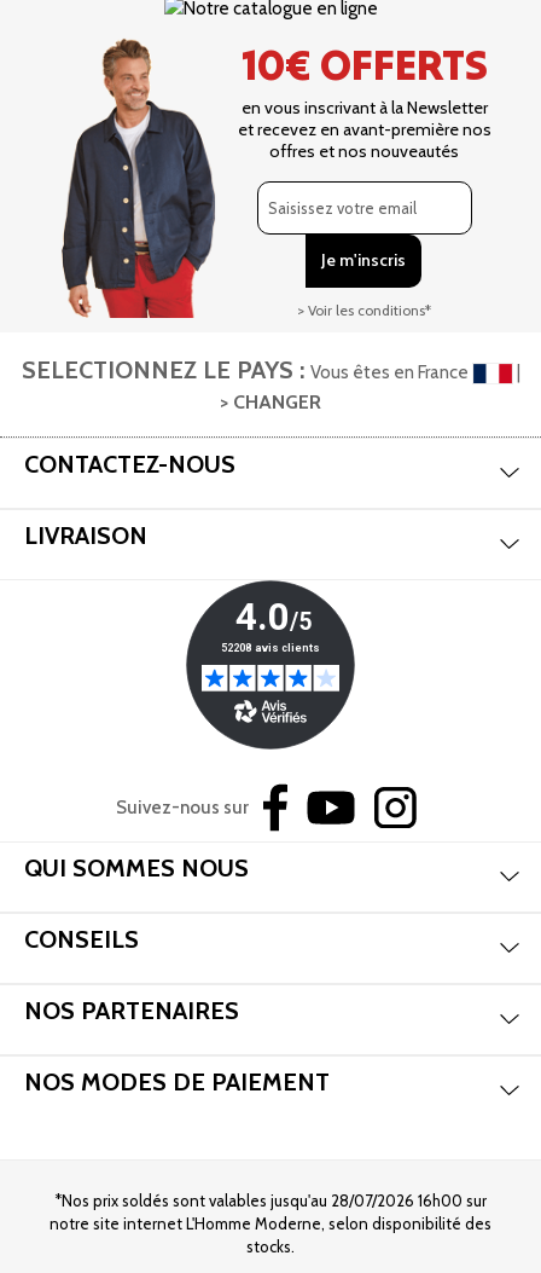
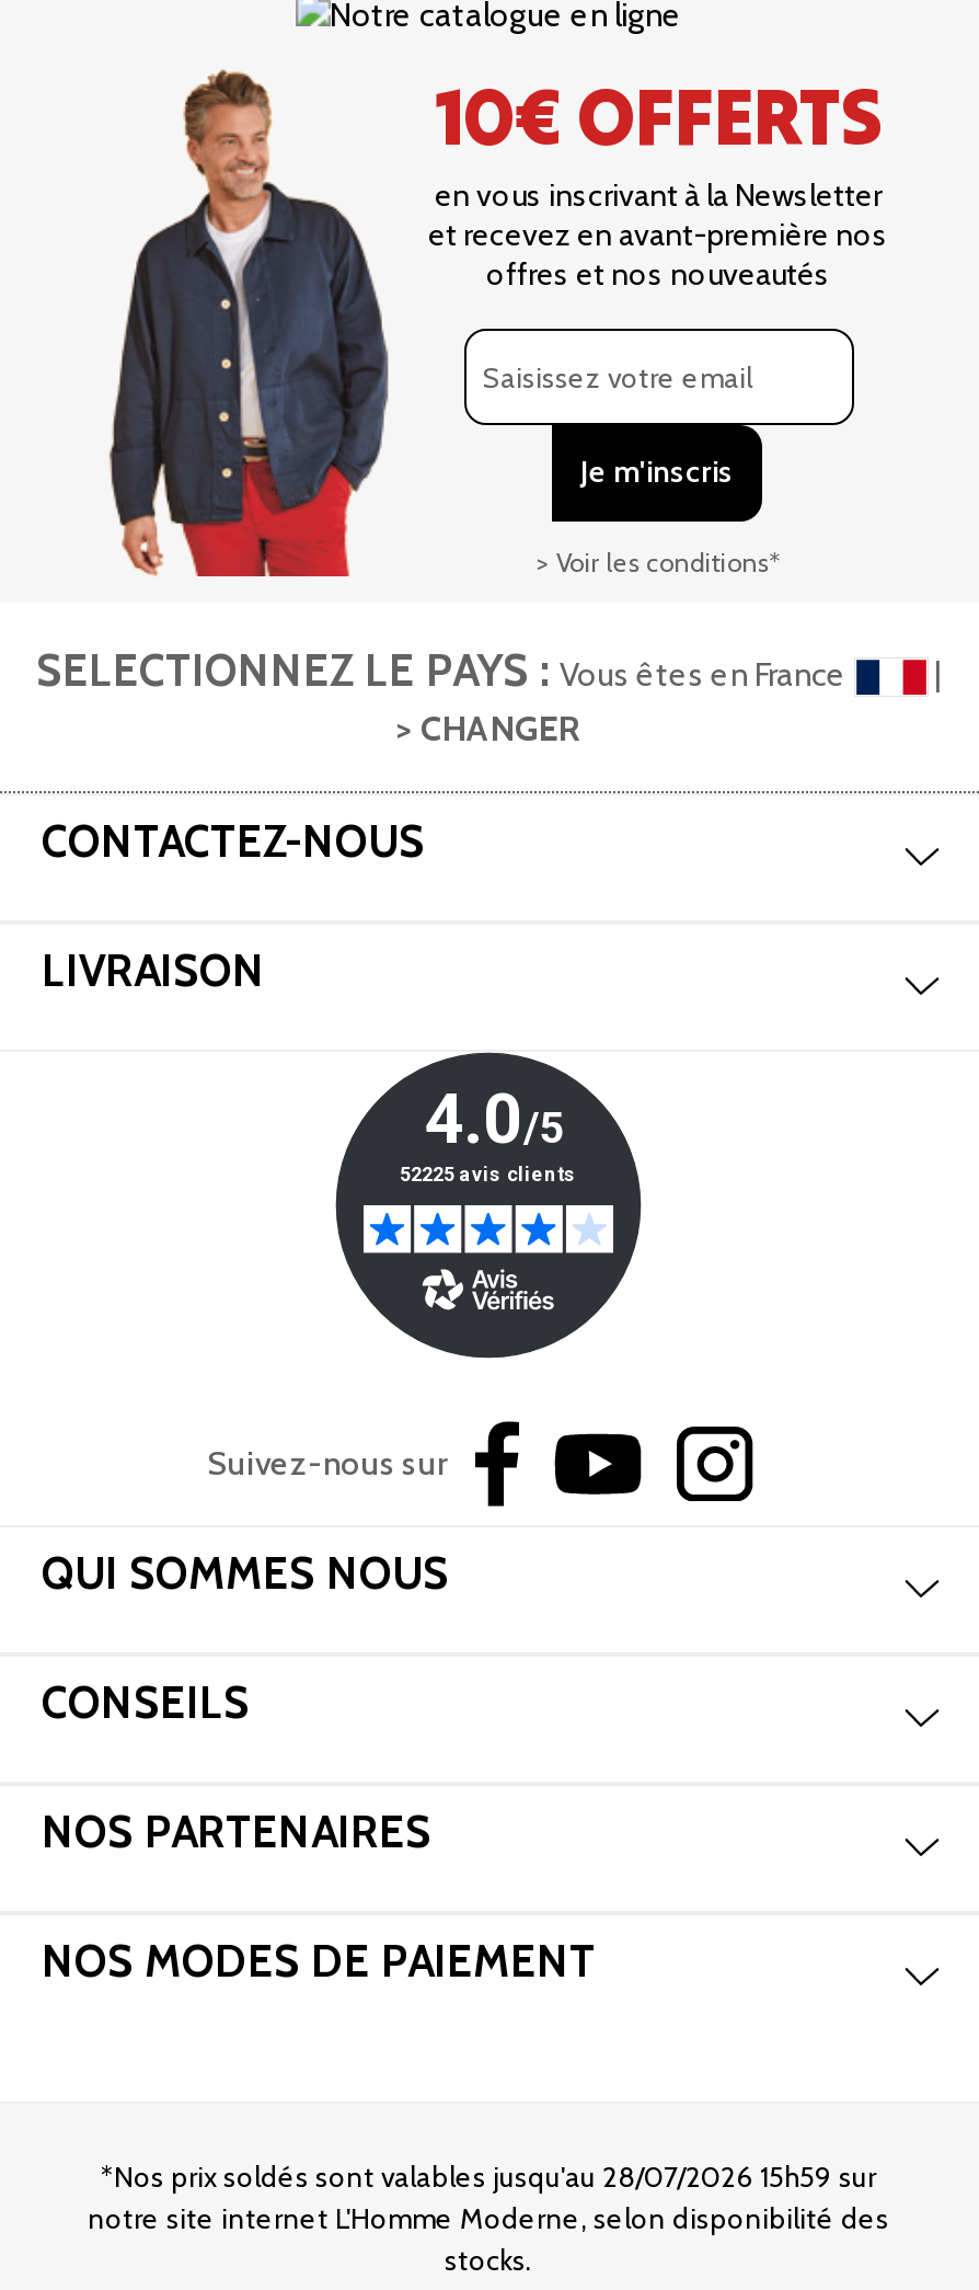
- *Nos prix soldés sont valables jusqu'au 28/07/2026 16h00 sur
+ *Nos prix soldés sont valables jusqu'au 28/07/2026 15h59 sur
